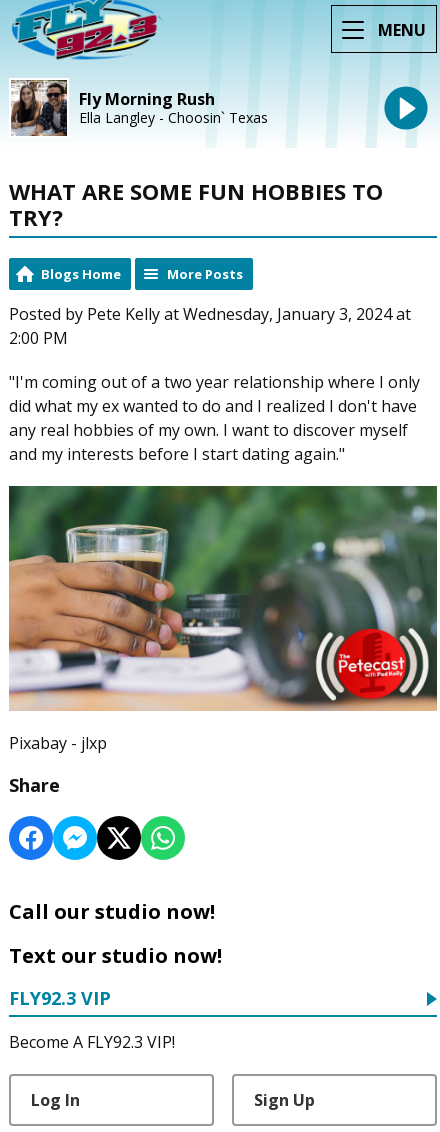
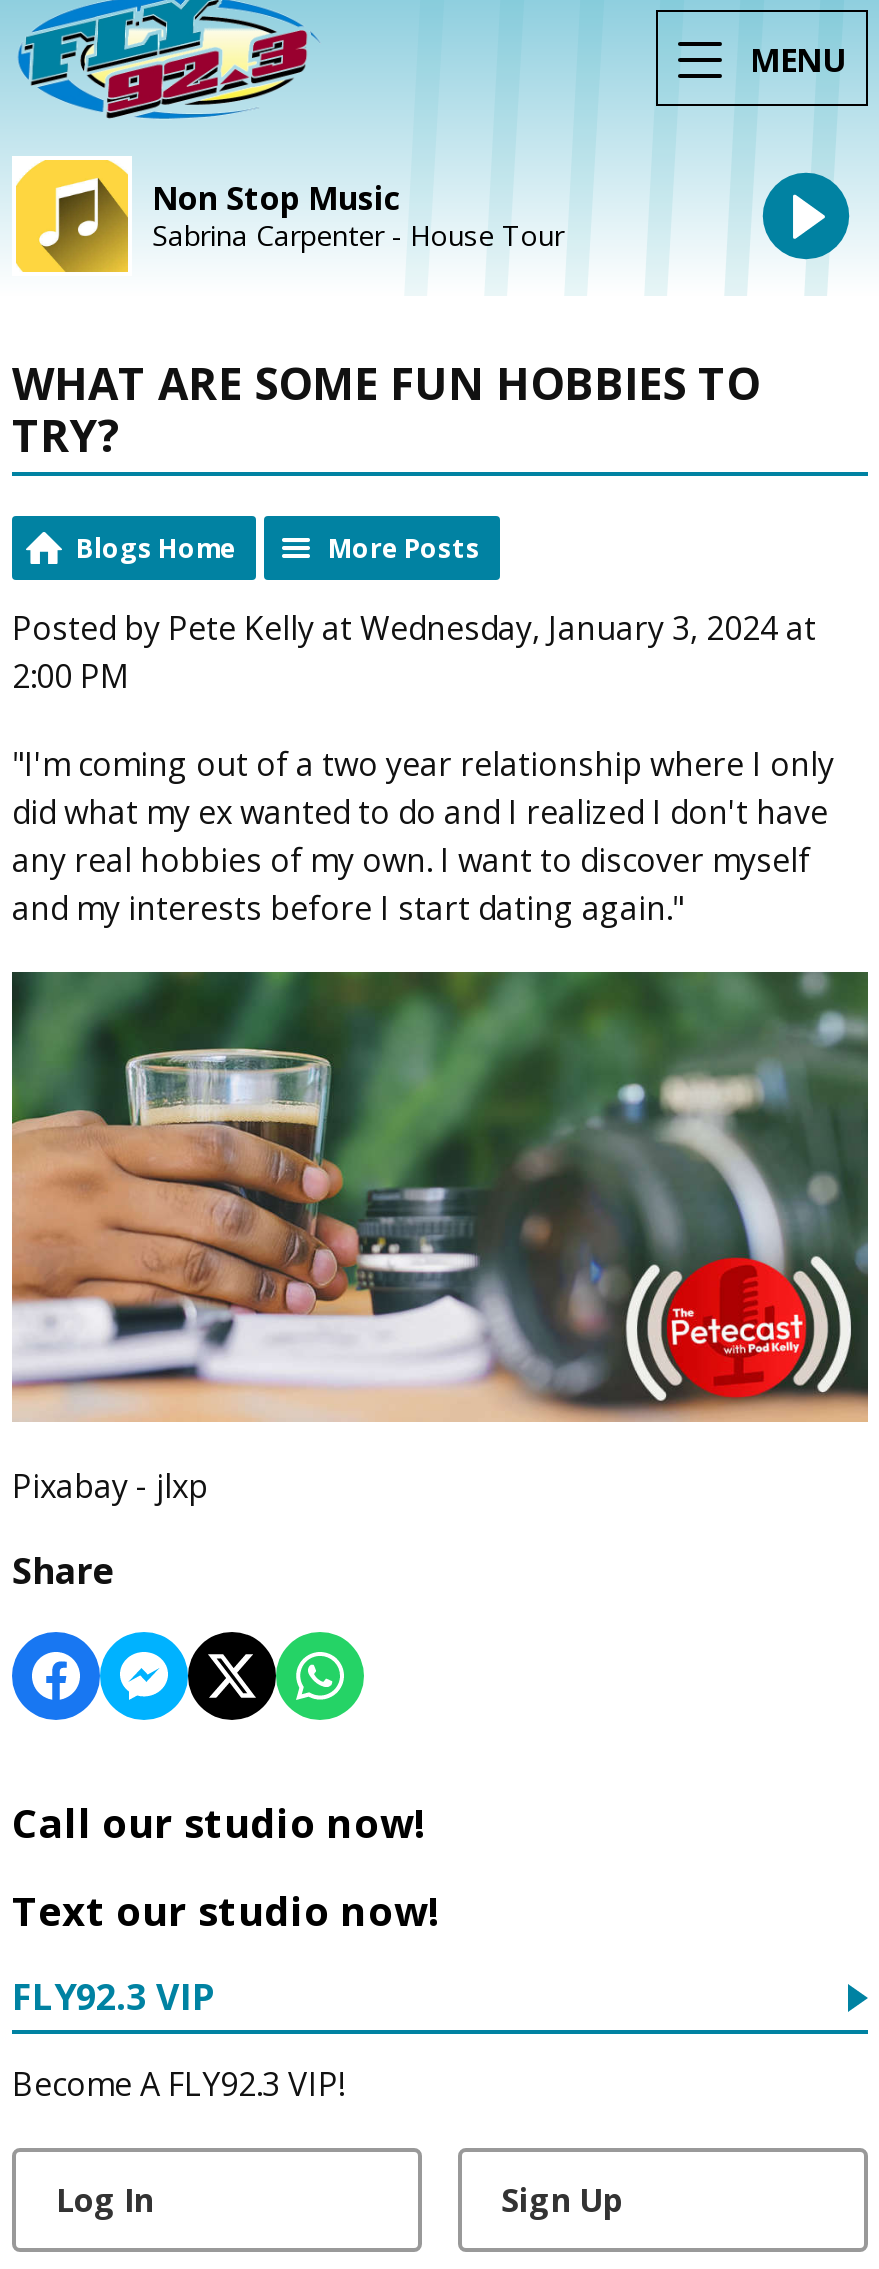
- [image]
- Fly Morning Rush
- Ella Langley - Choosin` Texas
+ [image]
+ Non Stop Music
+ Sabrina Carpenter - House Tour
